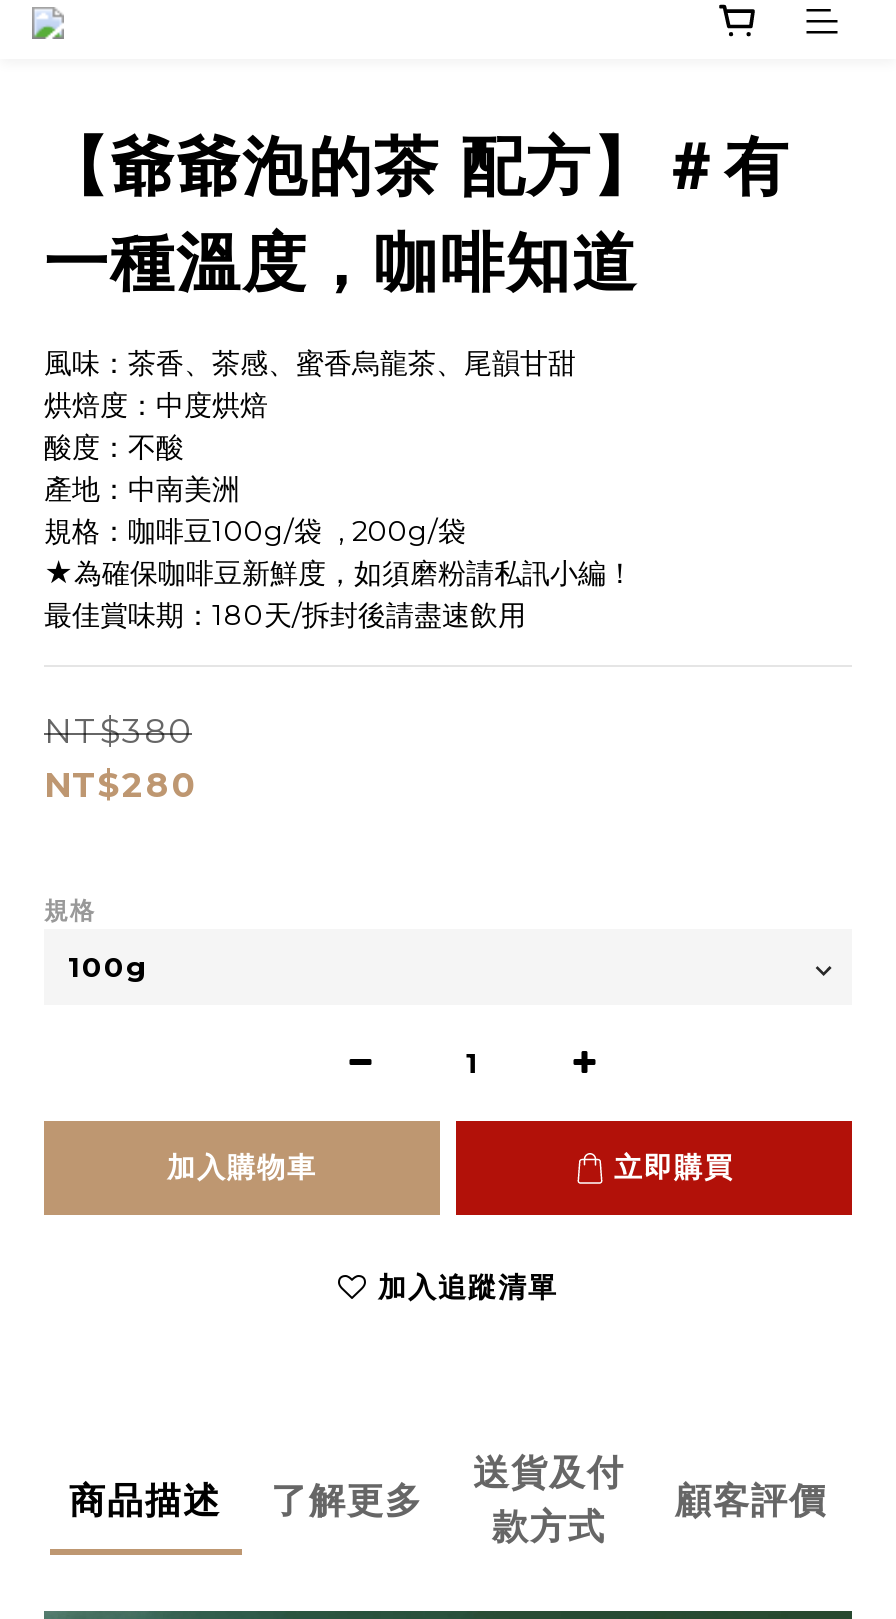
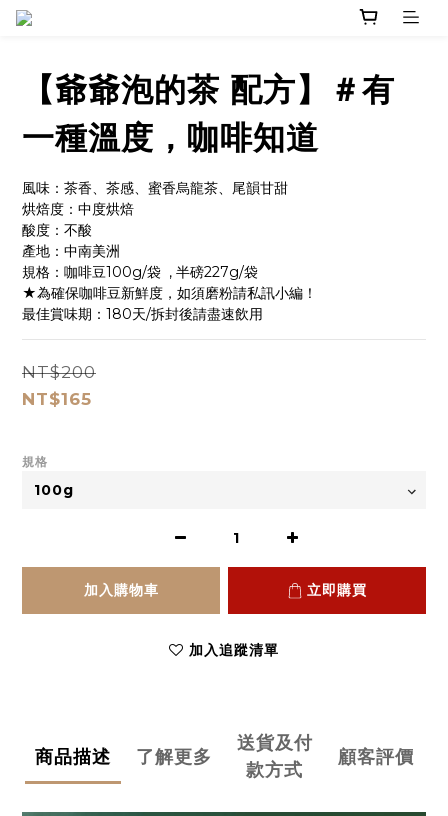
- 規格：咖啡豆100g/袋 , 200g/袋
+ 規格：咖啡豆100g/袋 , 半磅227g/袋

- NT$380
- NT$280
+ NT$200
+ NT$165
